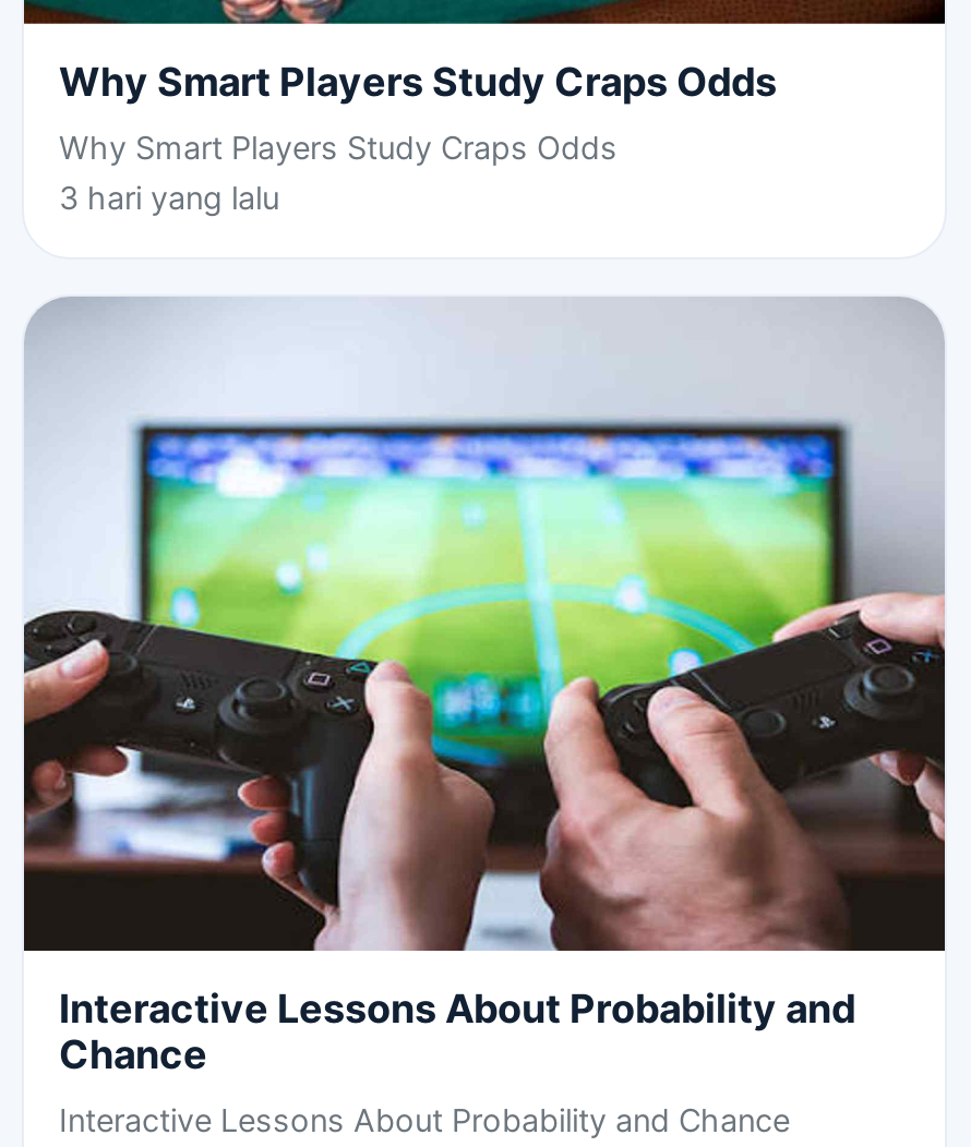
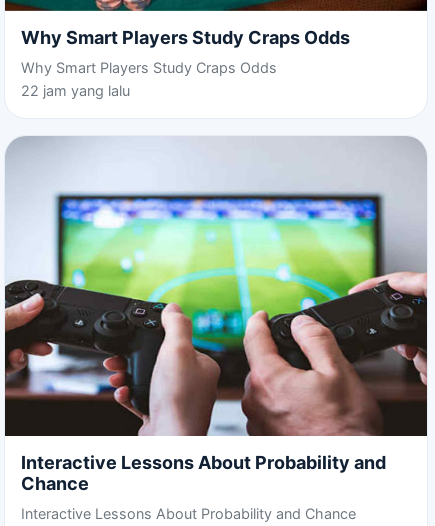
- 3 hari yang lalu
+ 22 jam yang lalu
